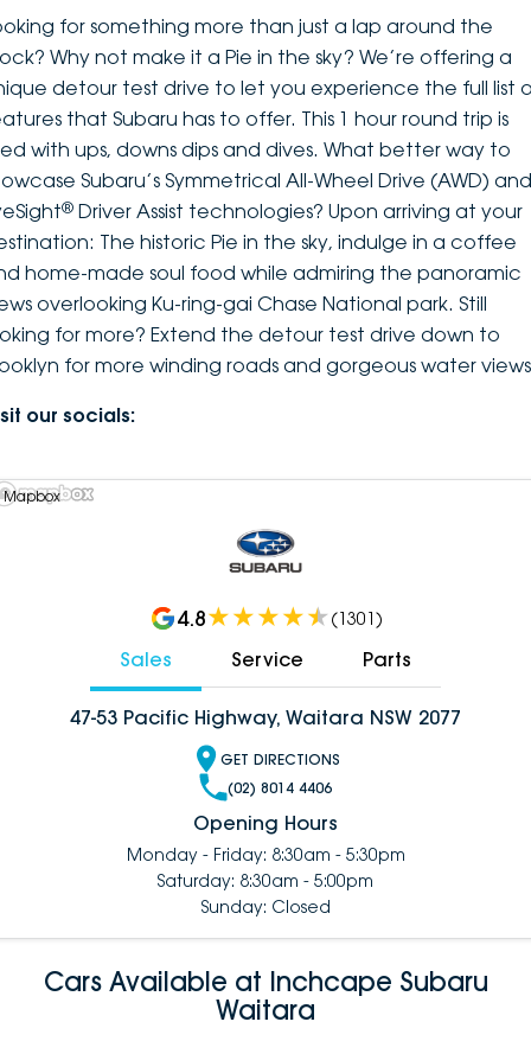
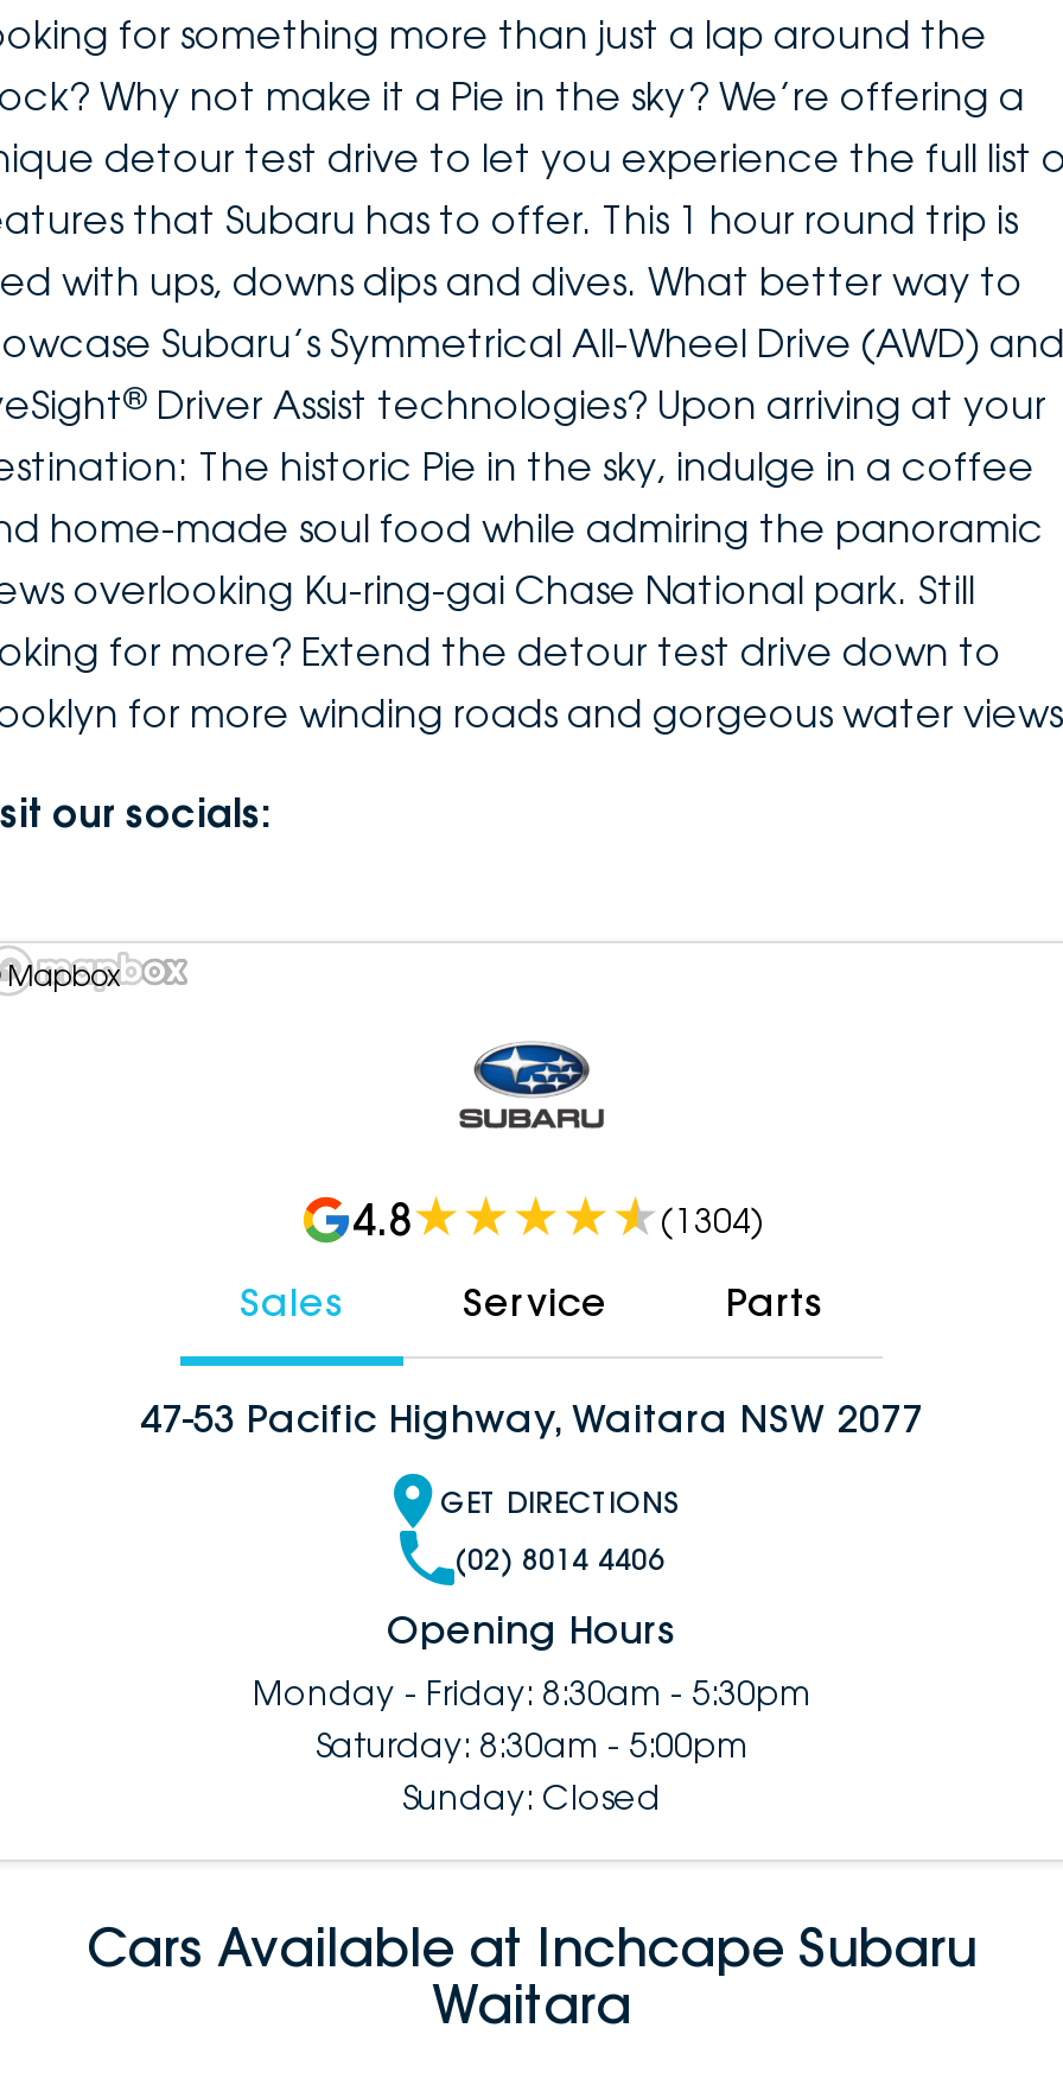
- (1301)
+ (1304)
